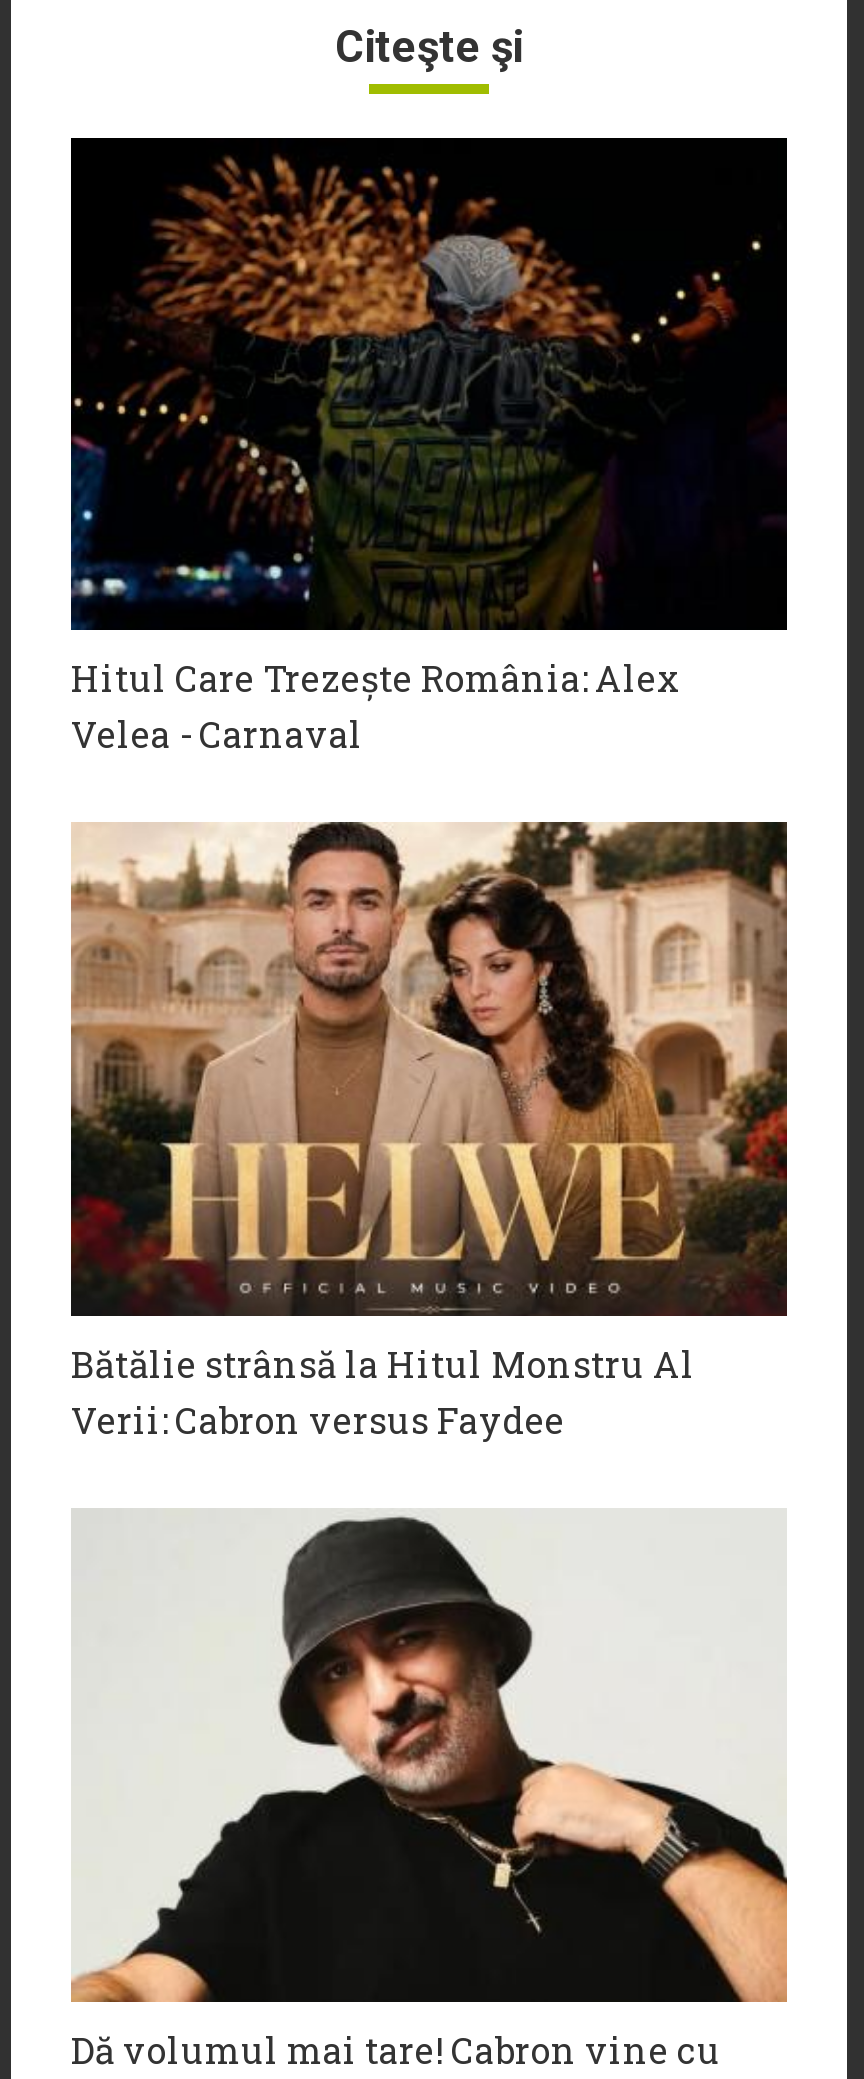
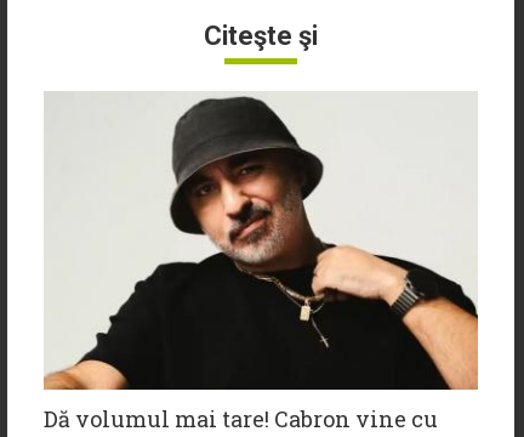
- [image]
- Hitul Care Trezește România: Alex
- Velea - Carnaval

- [image]
- Bătălie strânsă la Hitul Monstru Al
- Verii: Cabron versus Faydee
